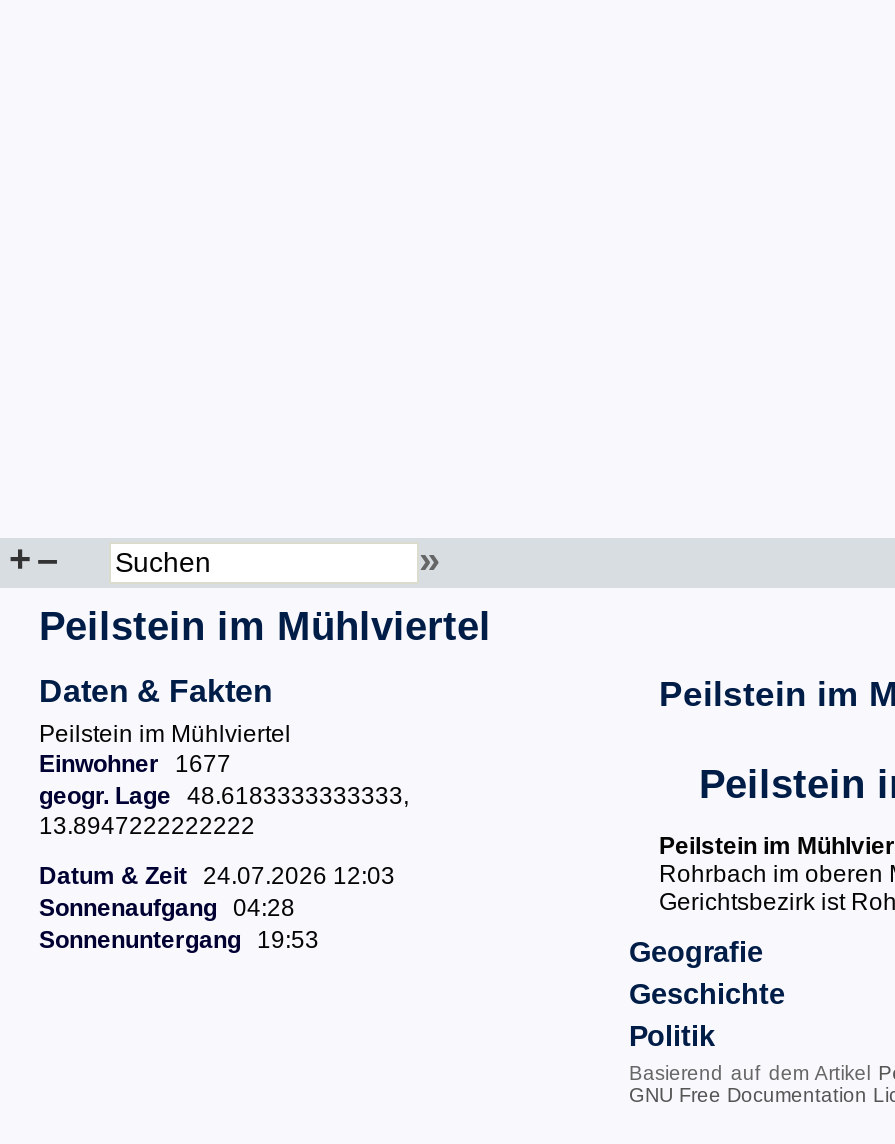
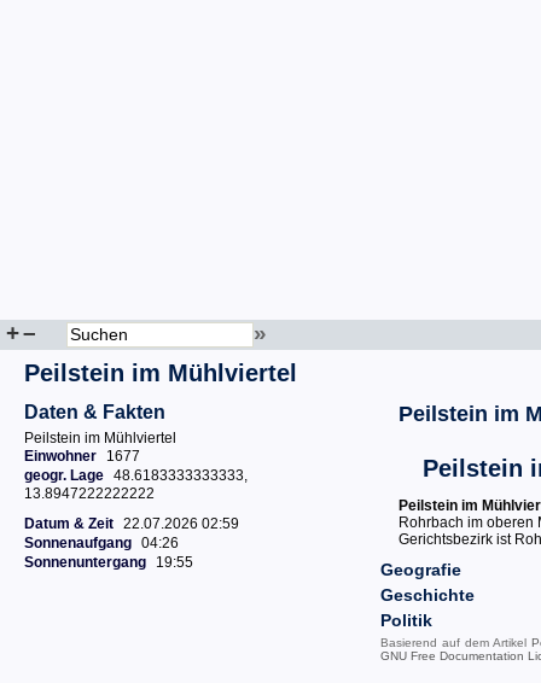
- Datum & Zeit 24.07.2026 12:03
+ Datum & Zeit 22.07.2026 02:59

- Sonnenaufgang 04:28
+ Sonnenaufgang 04:26

- Sonnenuntergang 19:53
+ Sonnenuntergang 19:55
